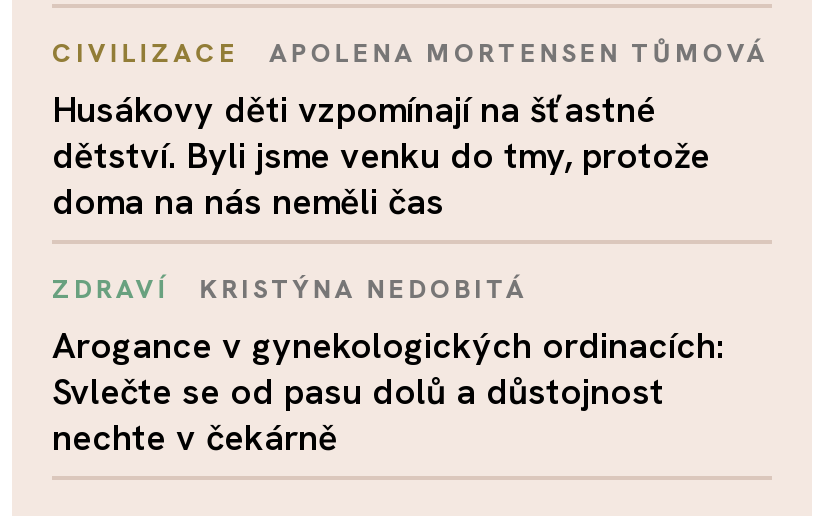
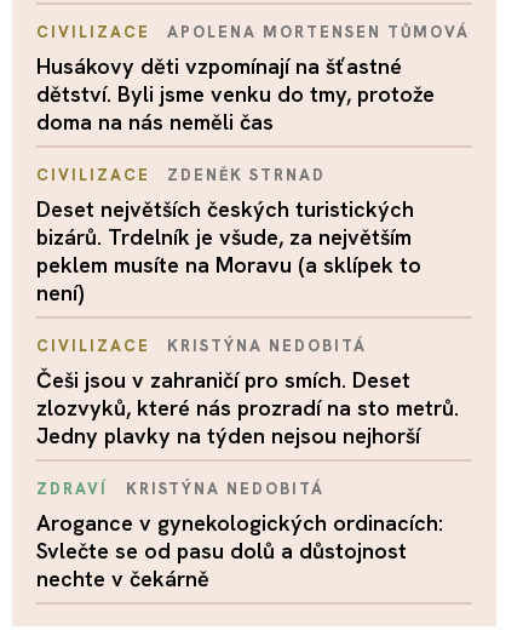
+ CIVILIZACE
+ ZDENĚK STRNAD
+ Deset největších českých turistických
+ bizárů. Trdelník je všude, za největším
+ peklem musíte na Moravu (a sklípek to
+ není)
+ CIVILIZACE
+ KRISTÝNA NEDOBITÁ
+ Češi jsou v zahraničí pro smích. Deset
+ zlozvyků, které nás prozradí na sto metrů.
+ Jedny plavky na týden nejsou nejhorší
